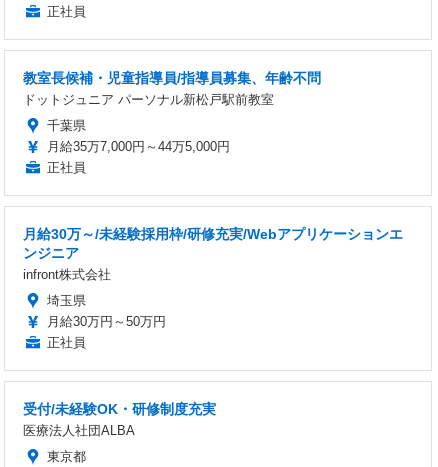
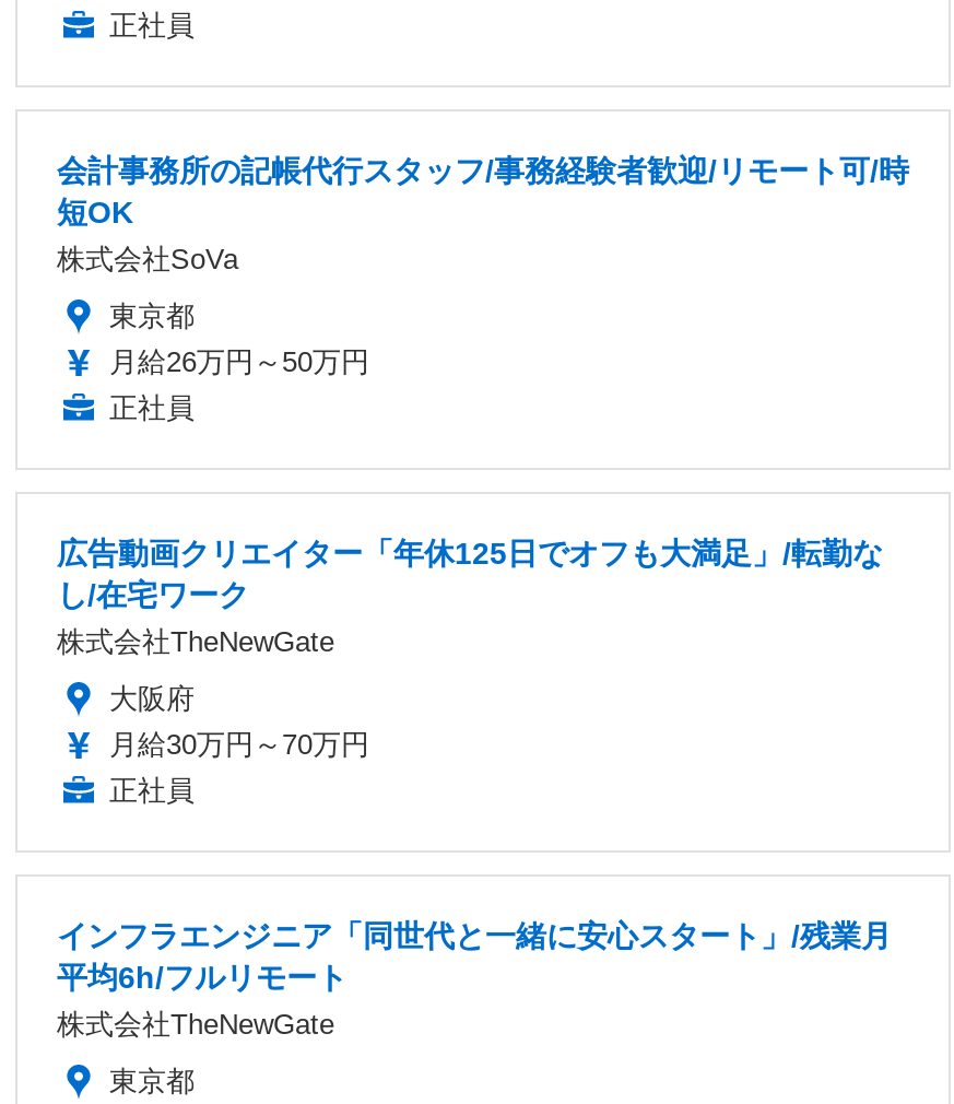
- 教室長候補・児童指導員/指導員募集、年齢不問
- ドットジュニア パーソナル新松戸駅前教室
+ 会計事務所の記帳代行スタッフ/事務経験者歓迎/リモート可/時
+ 短OK
+ 株式会社SoVa

- 千葉県
- 月給35万7,000円～44万5,000円
+ 東京都
+ 月給26万円～50万円

- 月給30万～/未経験採用枠/研修充実/Webアプリケーションエ
- ンジニア
- infront株式会社
+ 広告動画クリエイター「年休125日でオフも大満足」/転勤な
+ し/在宅ワーク
+ 株式会社TheNewGate

- 埼玉県
- 月給30万円～50万円
+ 大阪府
+ 月給30万円～70万円

- 受付/未経験OK・研修制度充実
- 医療法人社団ALBA
+ インフラエンジニア「同世代と一緒に安心スタート」/残業月
+ 平均6h/フルリモート
+ 株式会社TheNewGate
